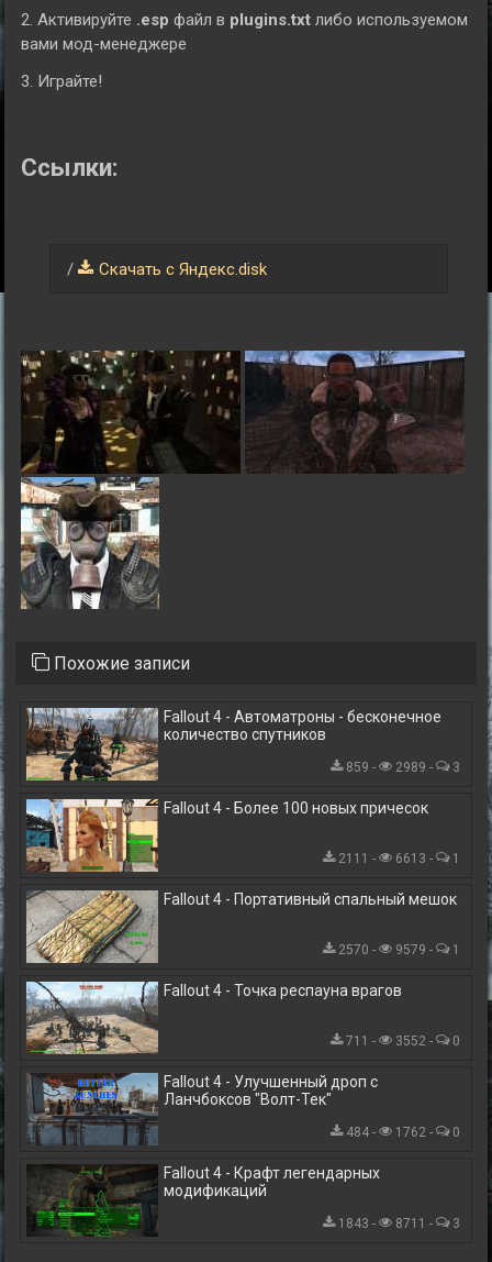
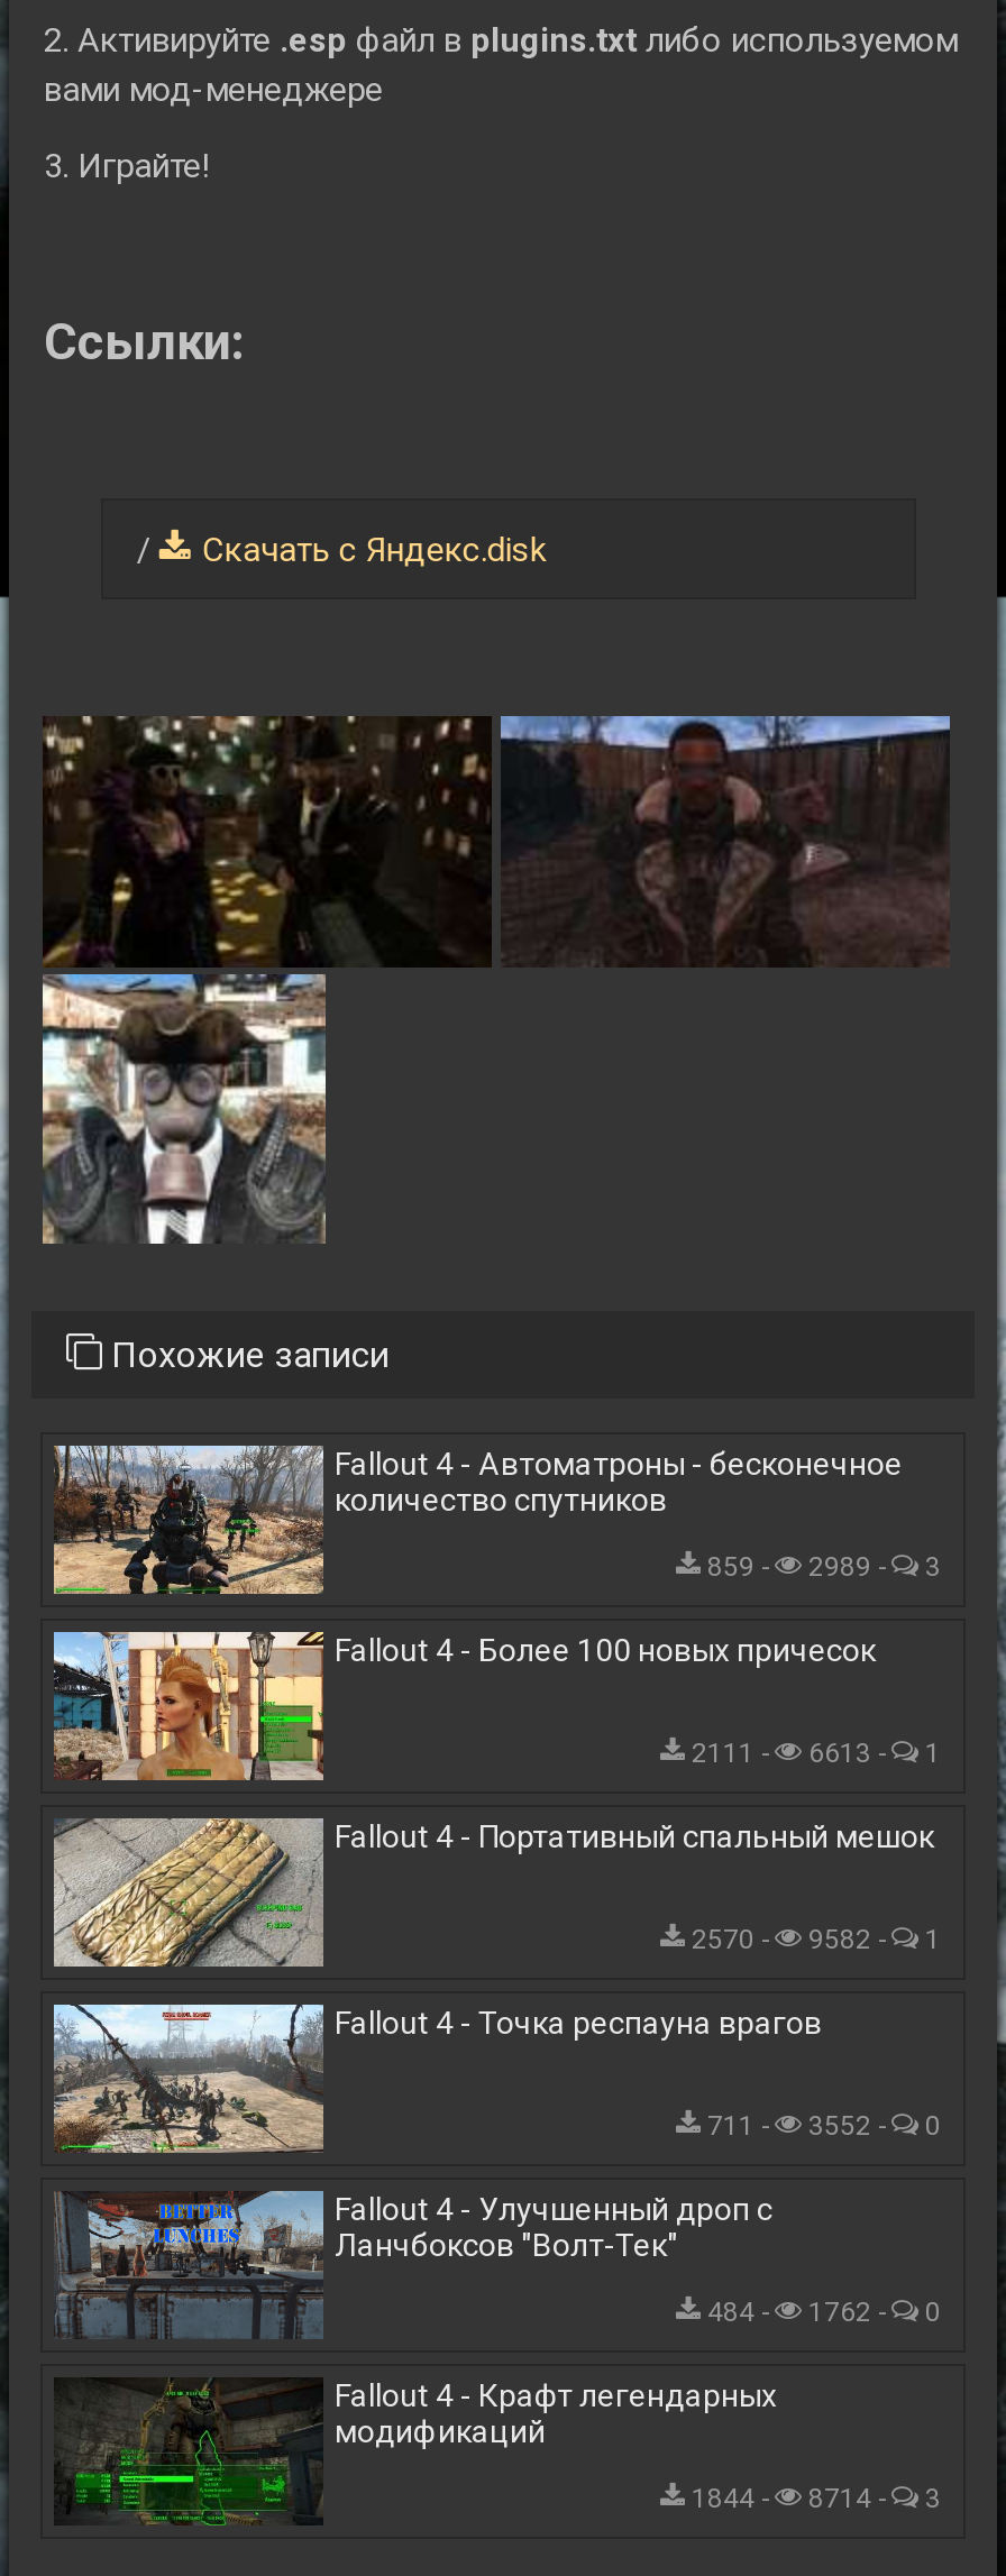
- 2570 - 9579 - 1
+ 2570 - 9582 - 1

- 1843 -
+ 1844 -

- 8711 -
+ 8714 -
